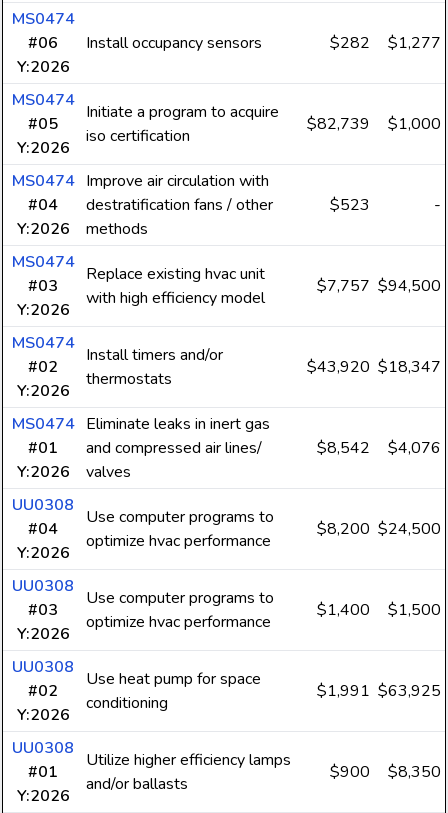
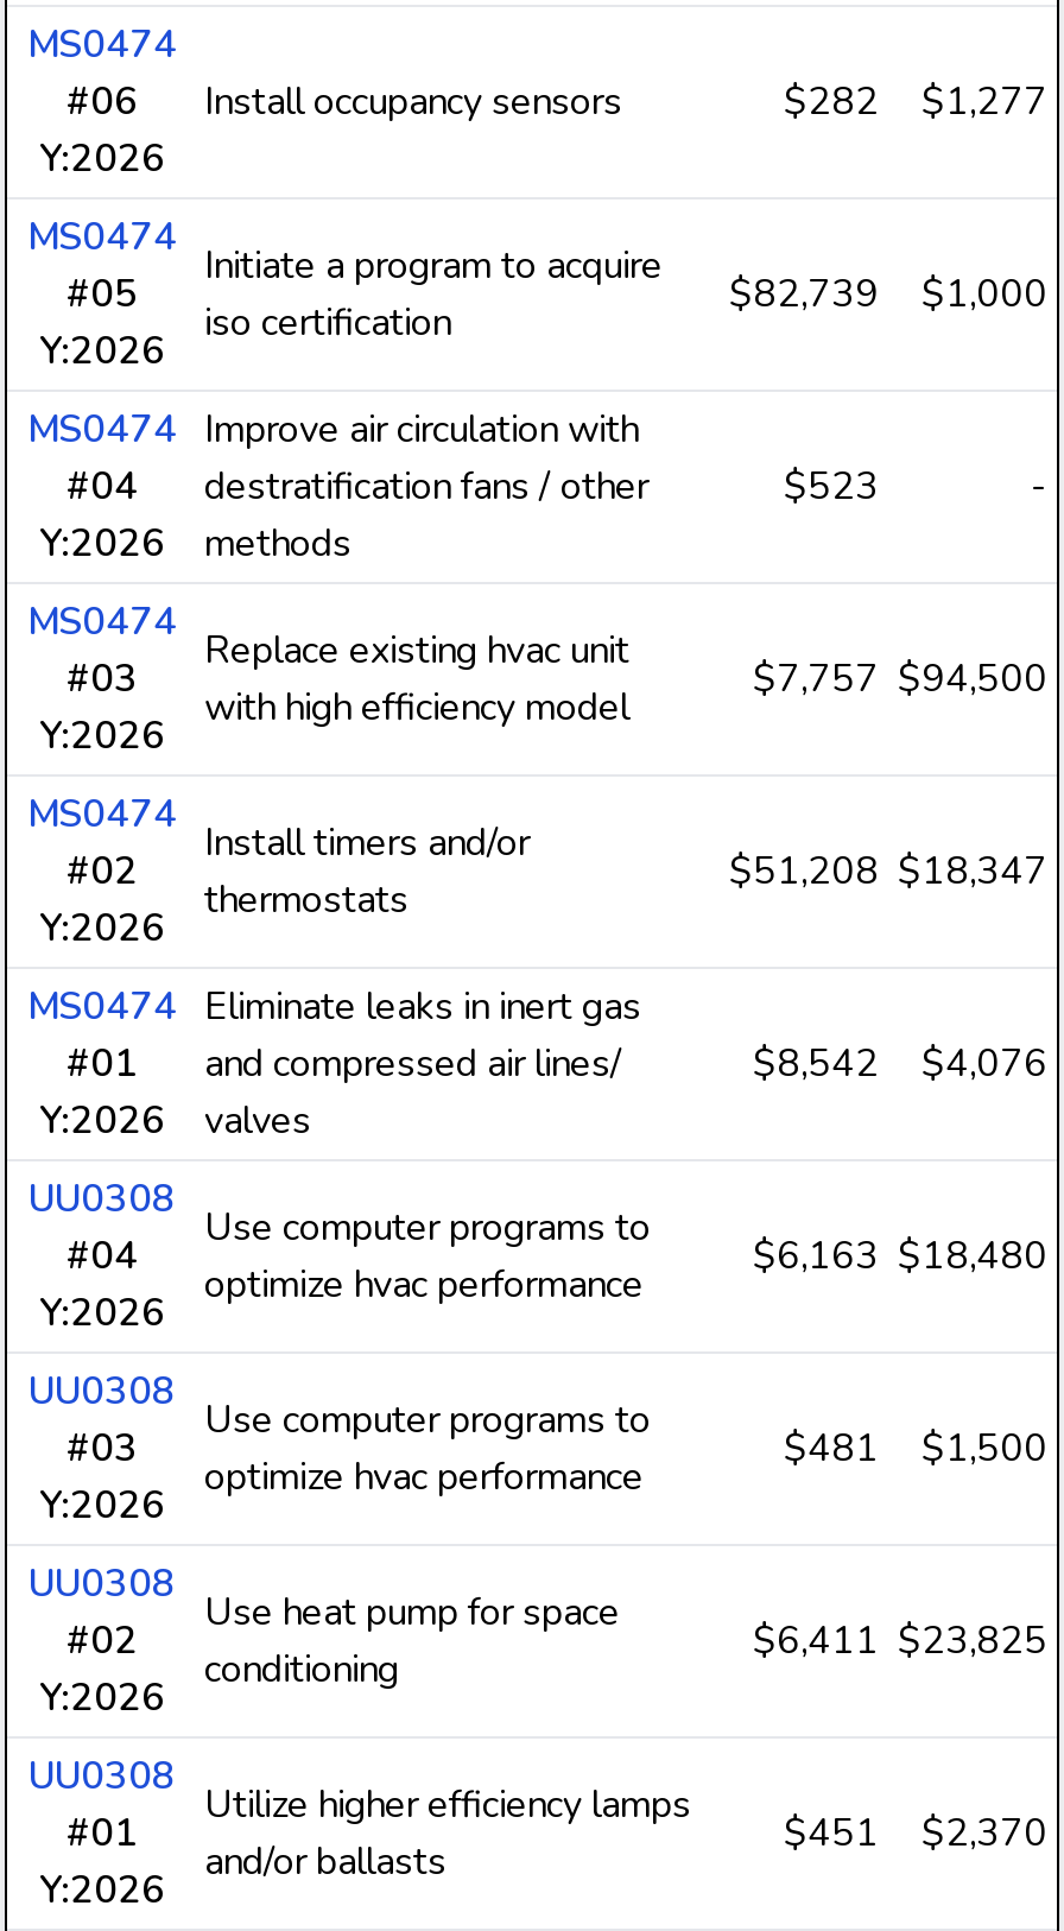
- $43,920 $18,347
+ $51,208 $18,347

- $8,200 $24,500
+ $6,163 $18,480

- $1,400 $1,500
+ $481 $1,500

- $1,991 $63,925
+ $6,411 $23,825

- $900
- $8,350
+ $451
+ $2,370
